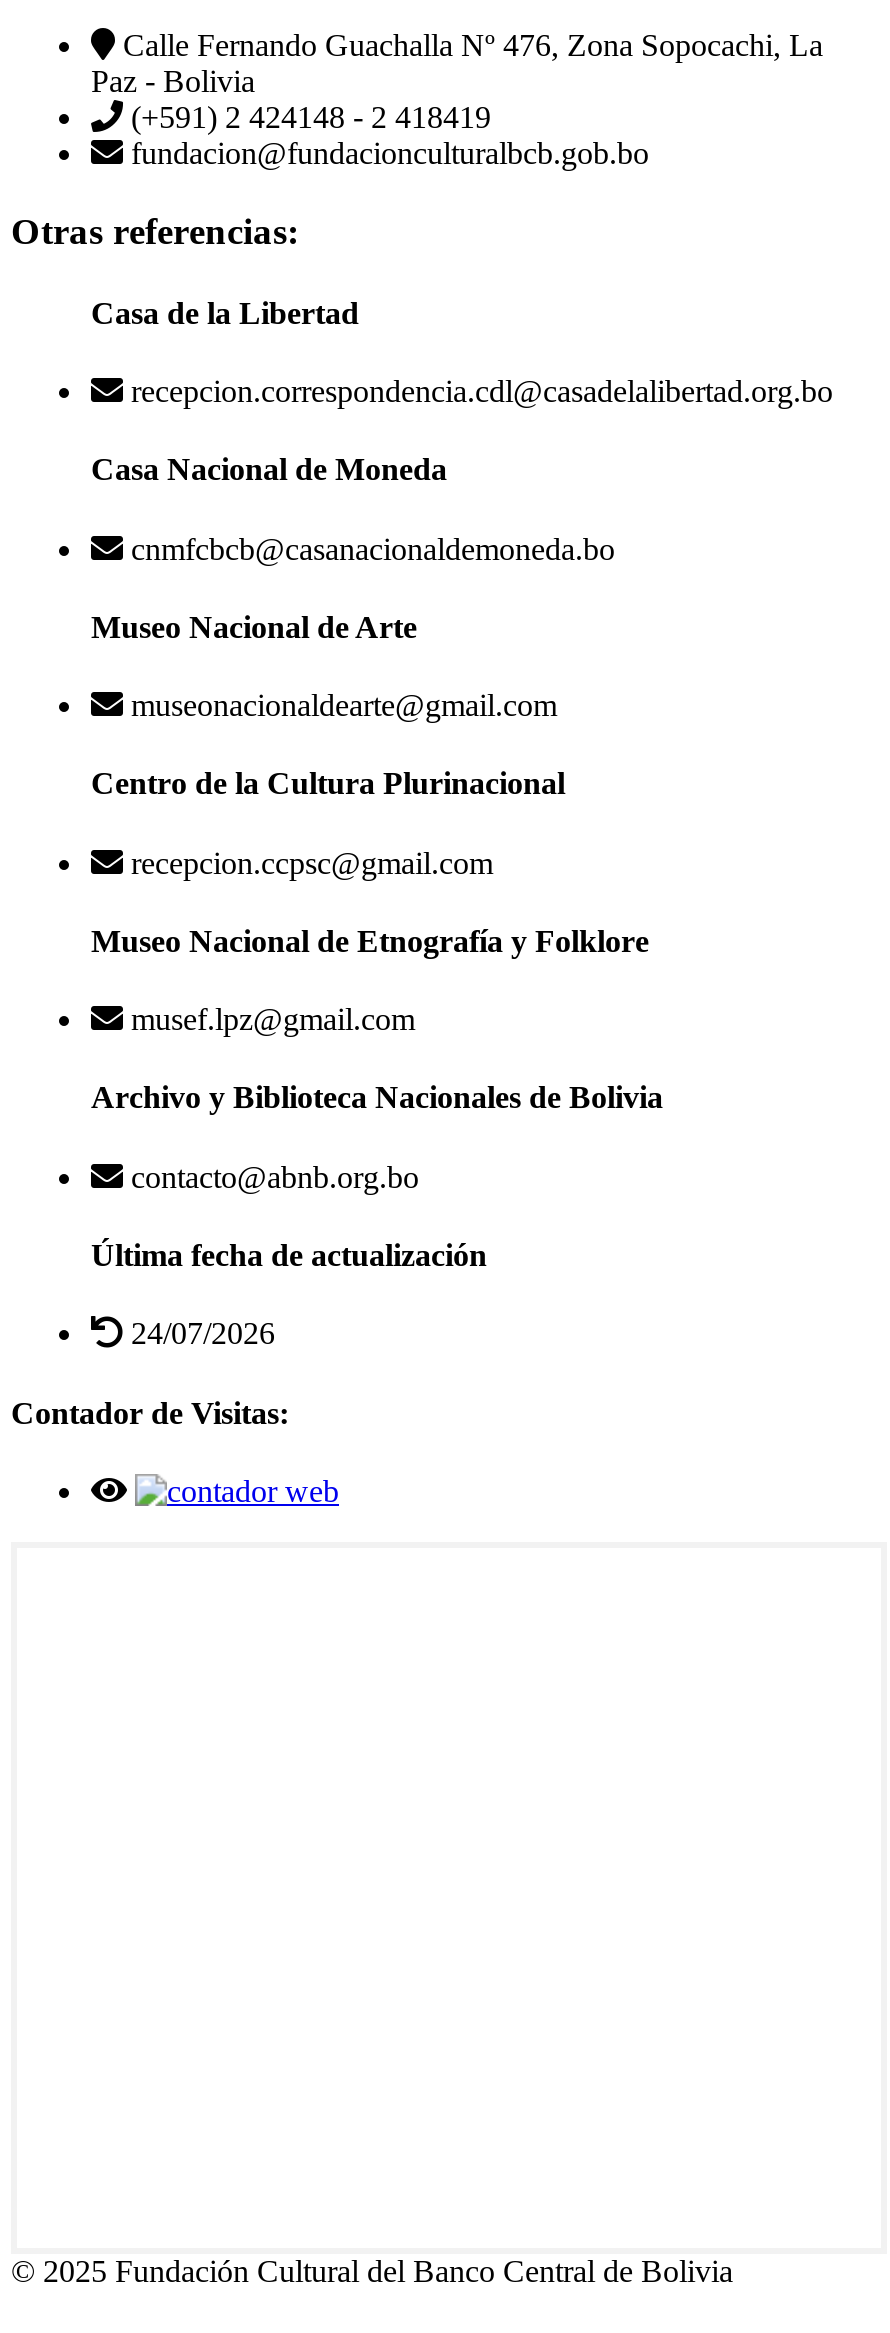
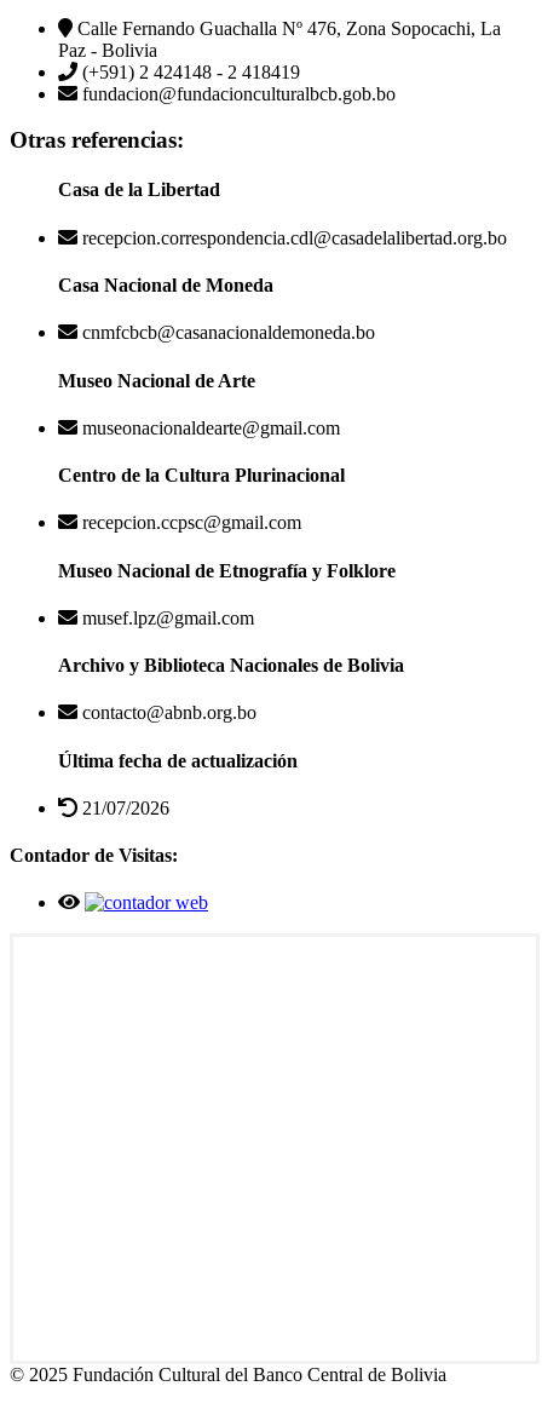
- 24/07/2026
+ 21/07/2026
